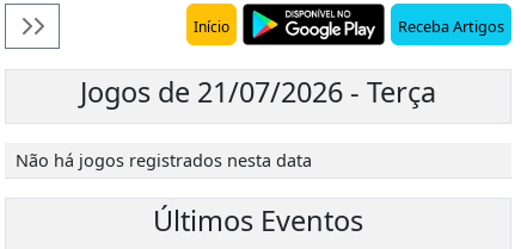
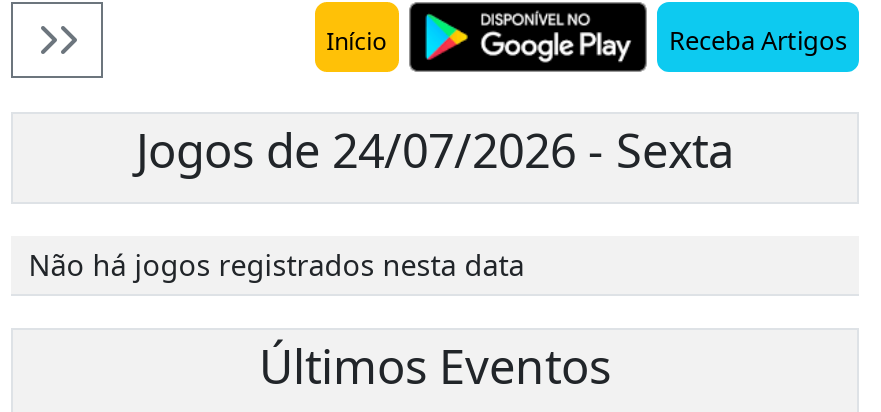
- Jogos de 21/07/2026 - Terça
+ Jogos de 24/07/2026 - Sexta
